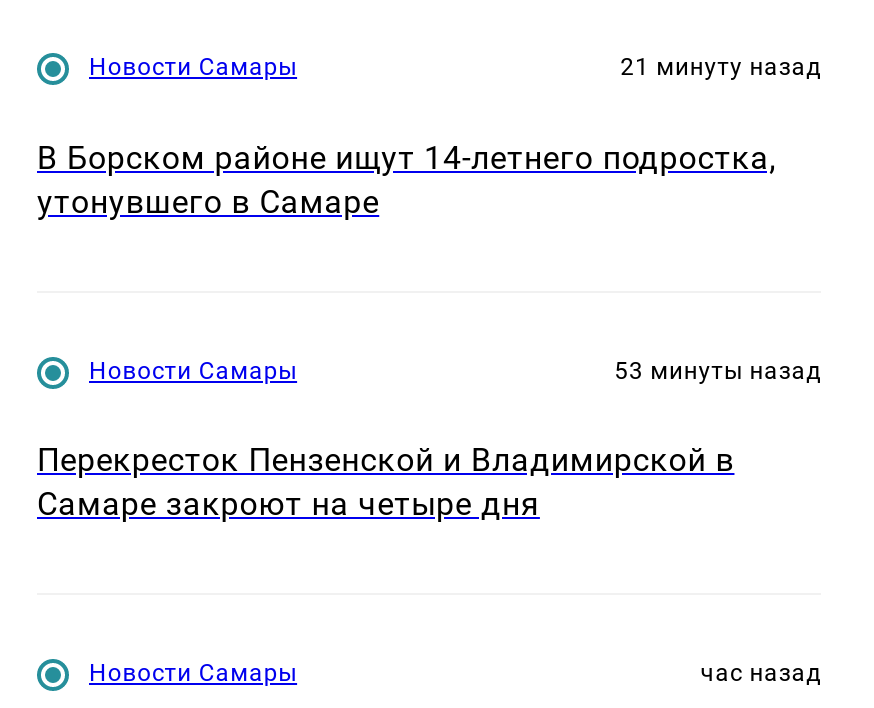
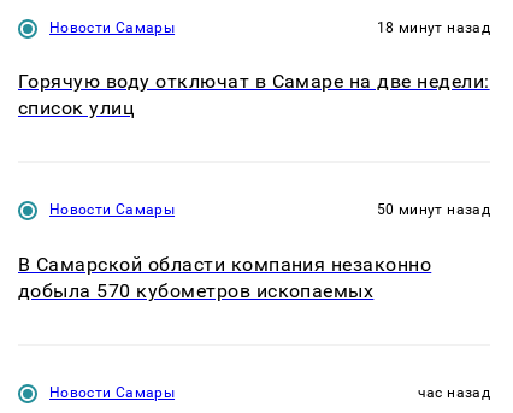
- 21 минуту назад
+ 18 минут назад

- В Борском районе ищут 14-летнего подростка,
- утонувшего в Самаре
+ Горячую воду отключат в Самаре на две недели:
+ список улиц

- 53 минуты назад
+ 50 минут назад

- Перекресток Пензенской и Владимирской в
- Самаре закроют на четыре дня
+ В Самарской области компания незаконно
+ добыла 570 кубометров ископаемых
